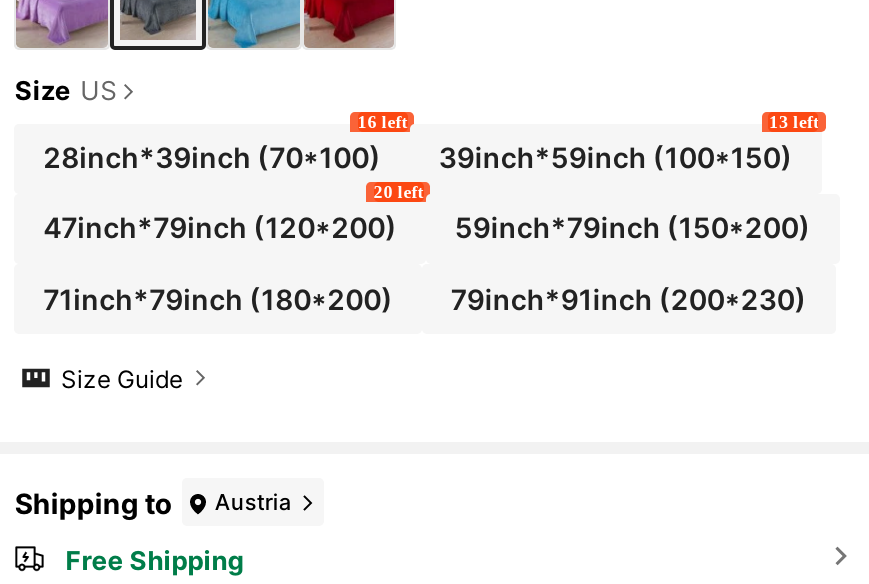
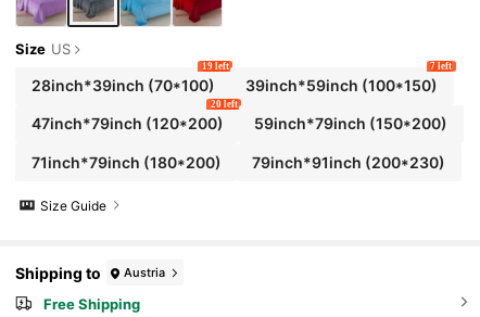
- 16 left
+ 19 left

- 13 left
+ 7 left
